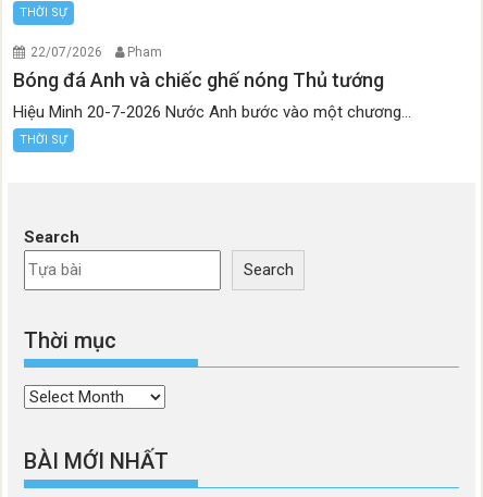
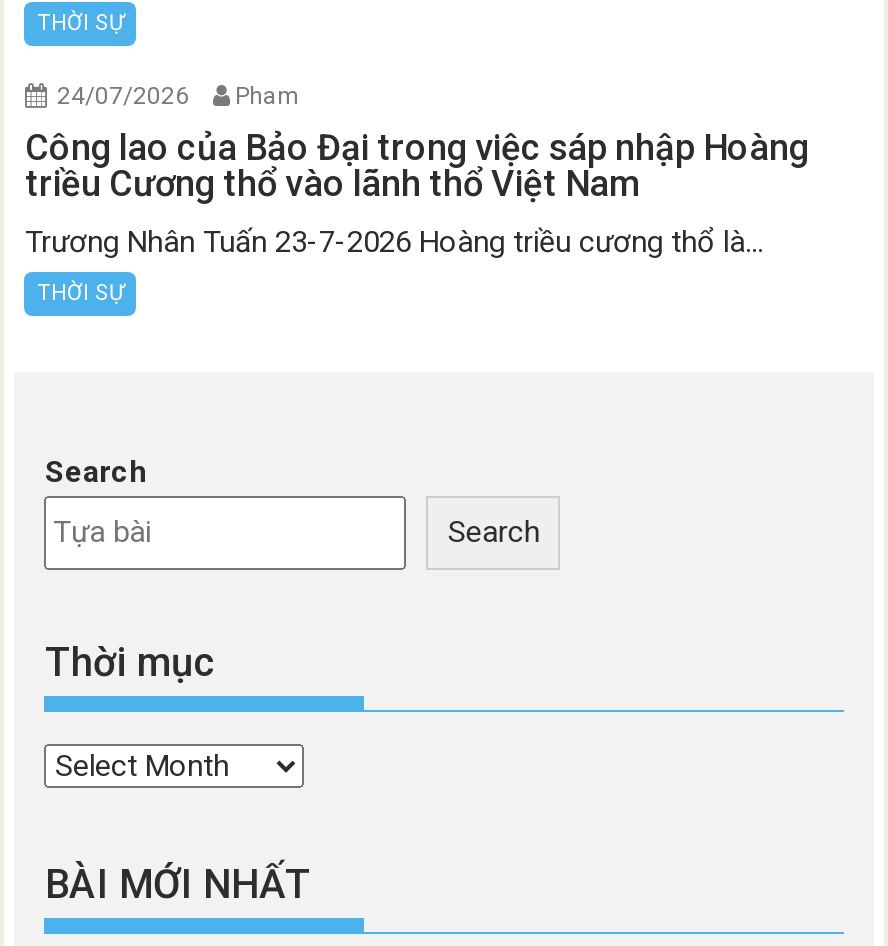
- 22/07/2026 Pham
+ 24/07/2026 Pham

- Bóng đá Anh và chiếc ghế nóng Thủ tướng
+ Công lao của Bảo Đại trong việc sáp nhập Hoàng
+ triều Cương thổ vào lãnh thổ Việt Nam

- Hiệu Minh 20-7-2026 Nước Anh bước vào một chương...
+ Trương Nhân Tuấn 23-7-2026 Hoàng triều cương thổ là...
